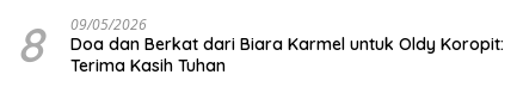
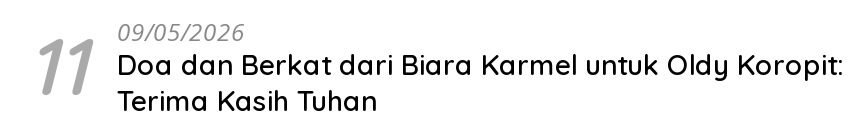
- 8 09/05/2026 Doa dan Berkat dari Biara Karmel untuk Oldy Koropit: Terima Kasih Tuhan
+ 11 09/05/2026 Doa dan Berkat dari Biara Karmel untuk Oldy Koropit: Terima Kasih Tuhan
